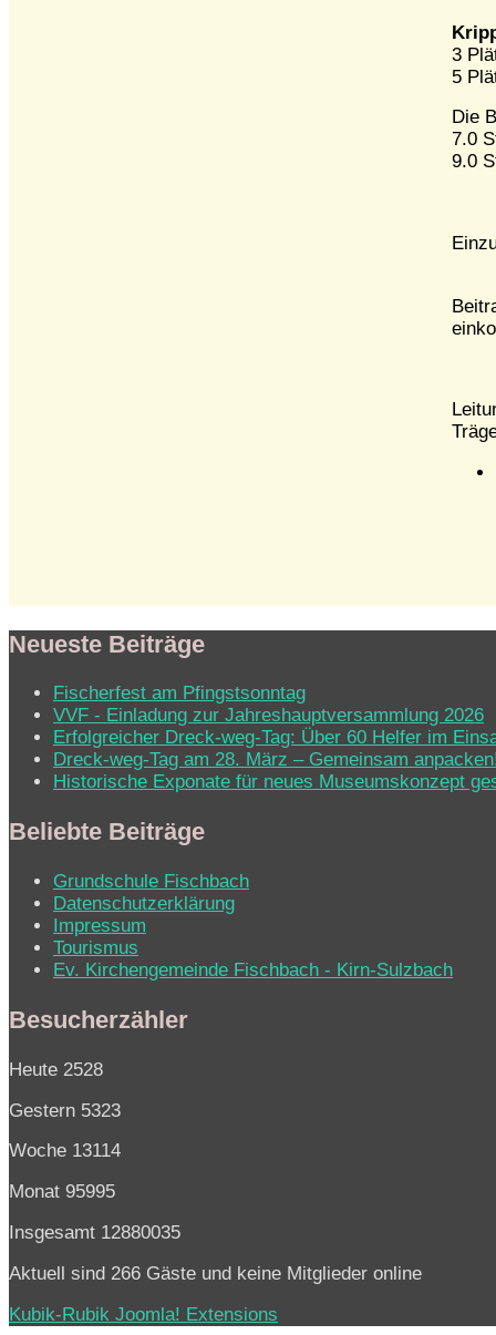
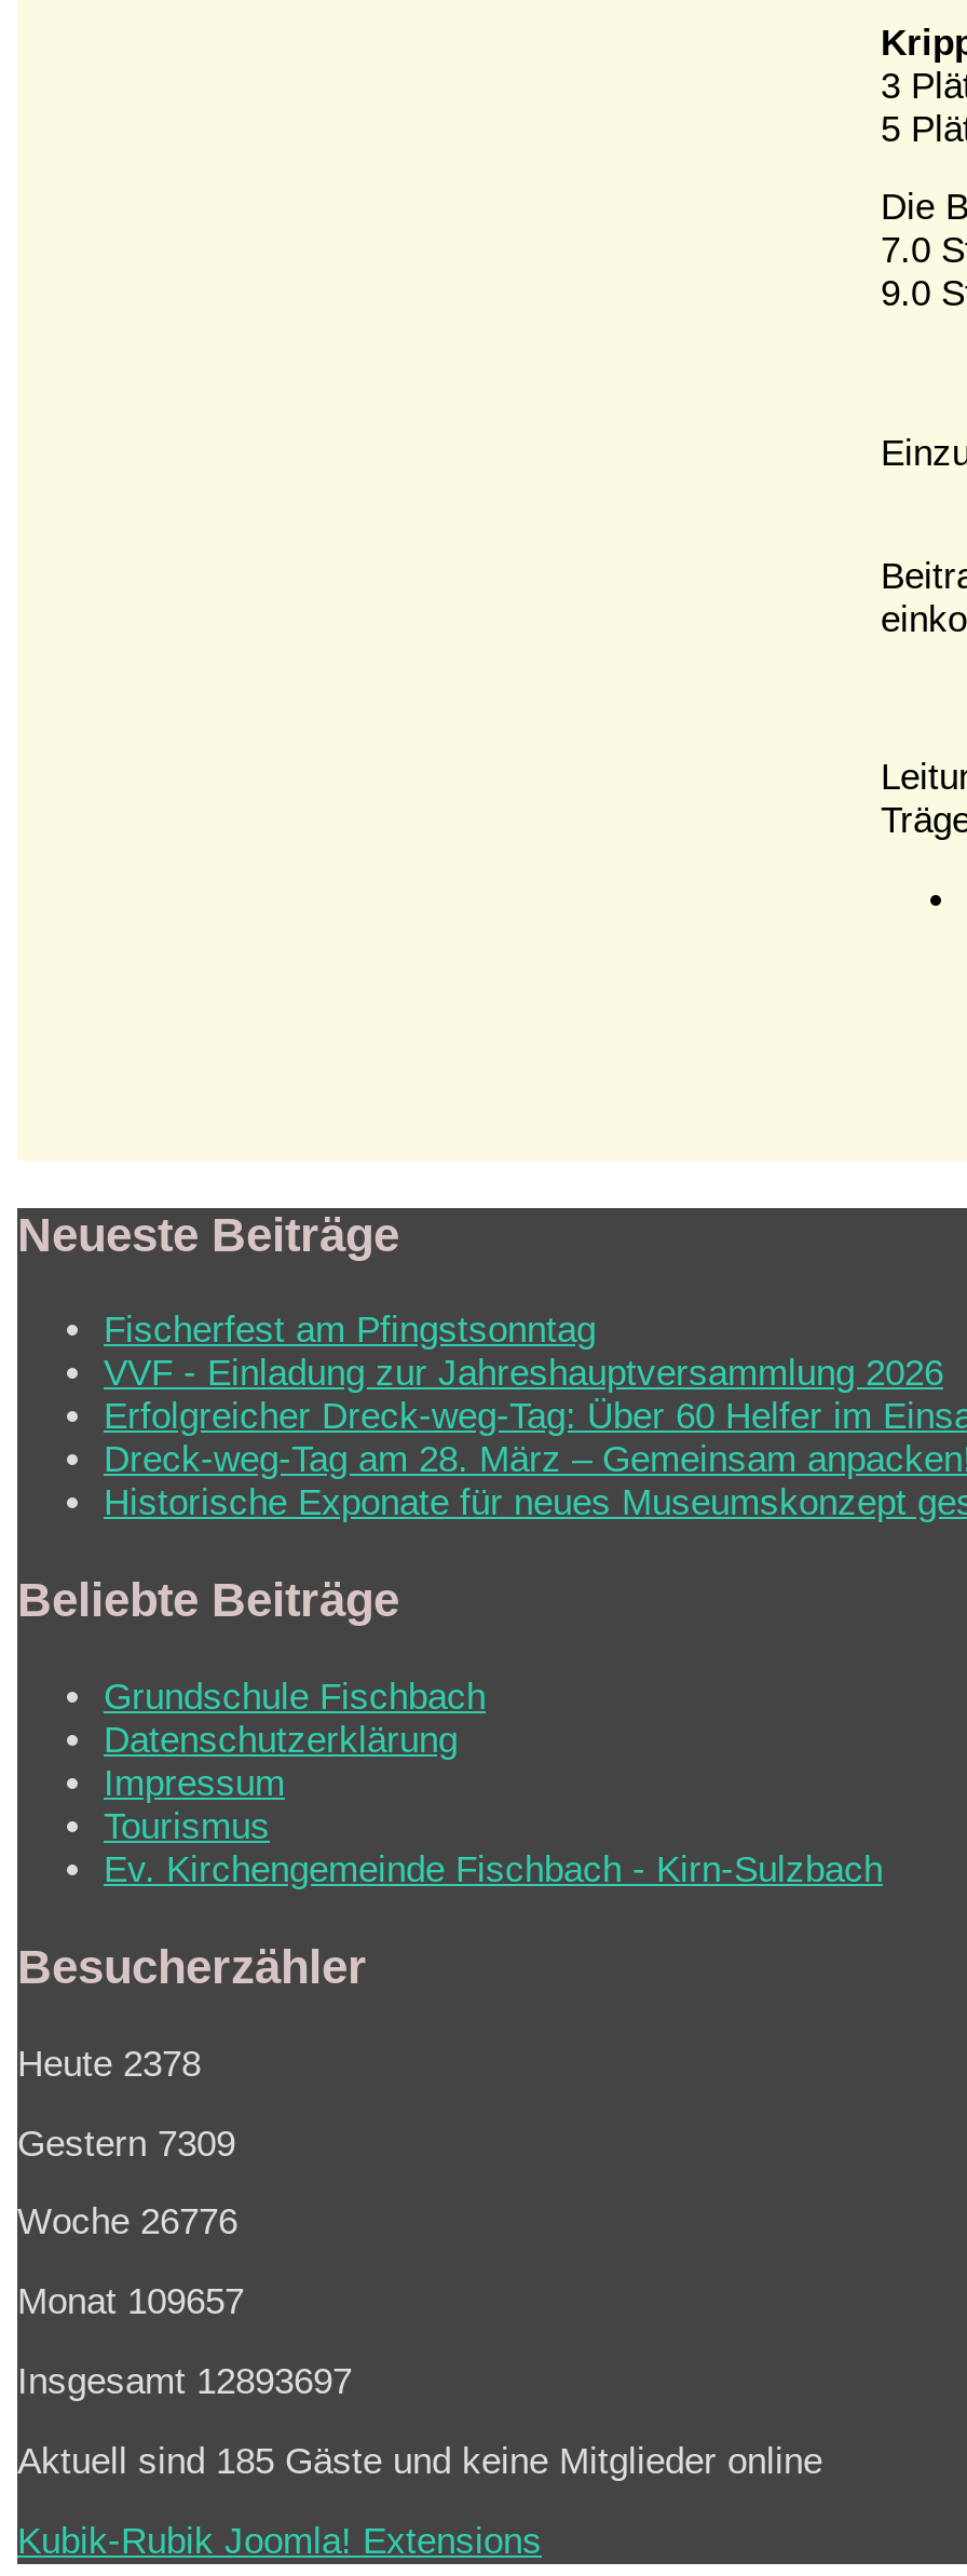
- Heute 2528
+ Heute 2378

- Gestern 5323
+ Gestern 7309

- Woche 13114
+ Woche 26776

- Monat 95995
+ Monat 109657

- Insgesamt 12880035
+ Insgesamt 12893697

- Aktuell sind 266 Gäste und keine Mitglieder online
+ Aktuell sind 185 Gäste und keine Mitglieder online
